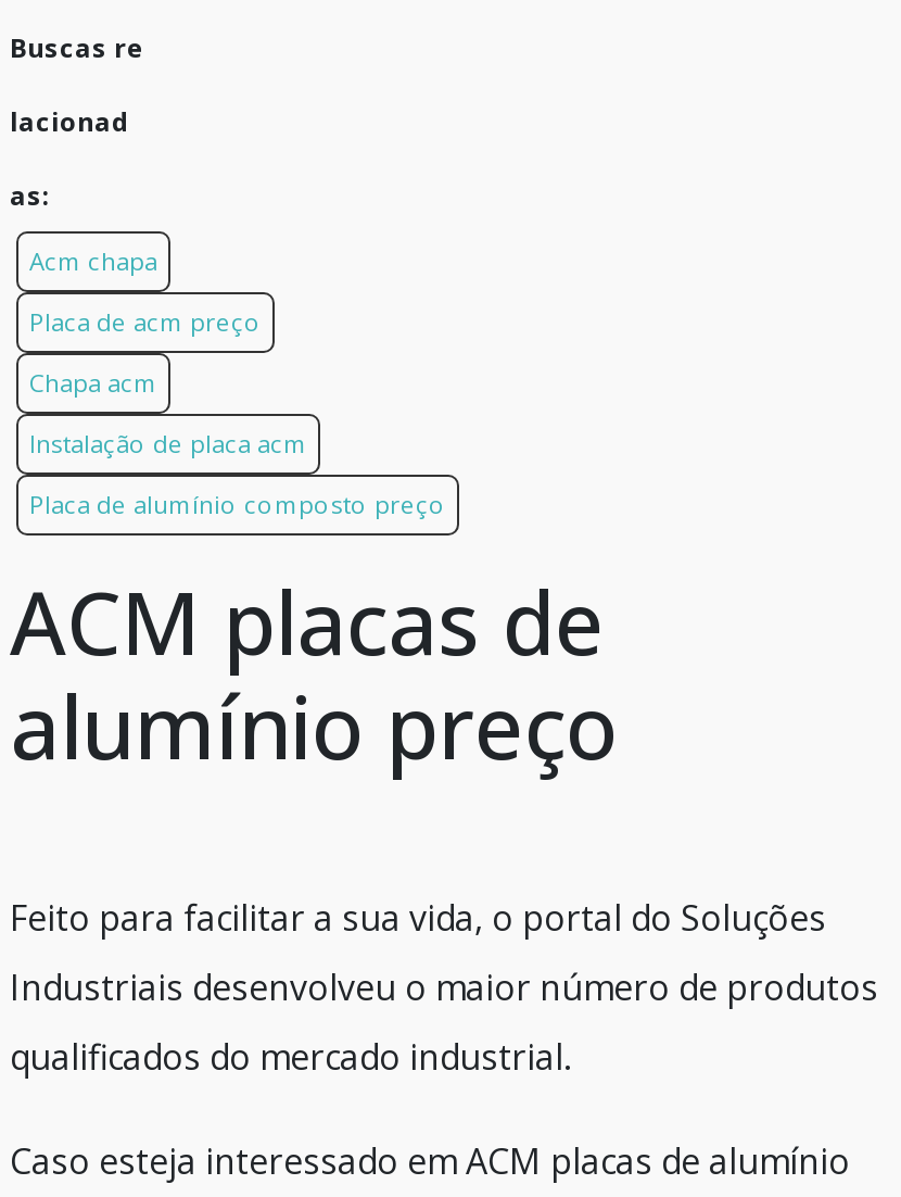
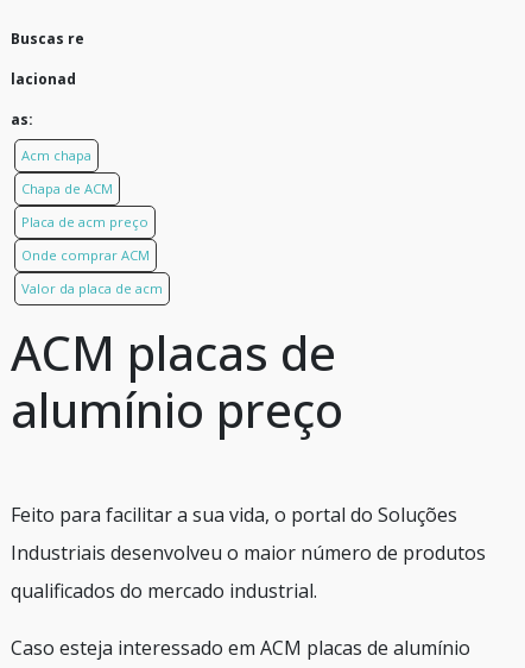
+ Chapa de ACM

moved down: Placa de acm preço

- Chapa acm
- Instalação de placa acm
- Placa de alumínio composto preço
+ Onde comprar ACM
+ Valor da placa de acm
